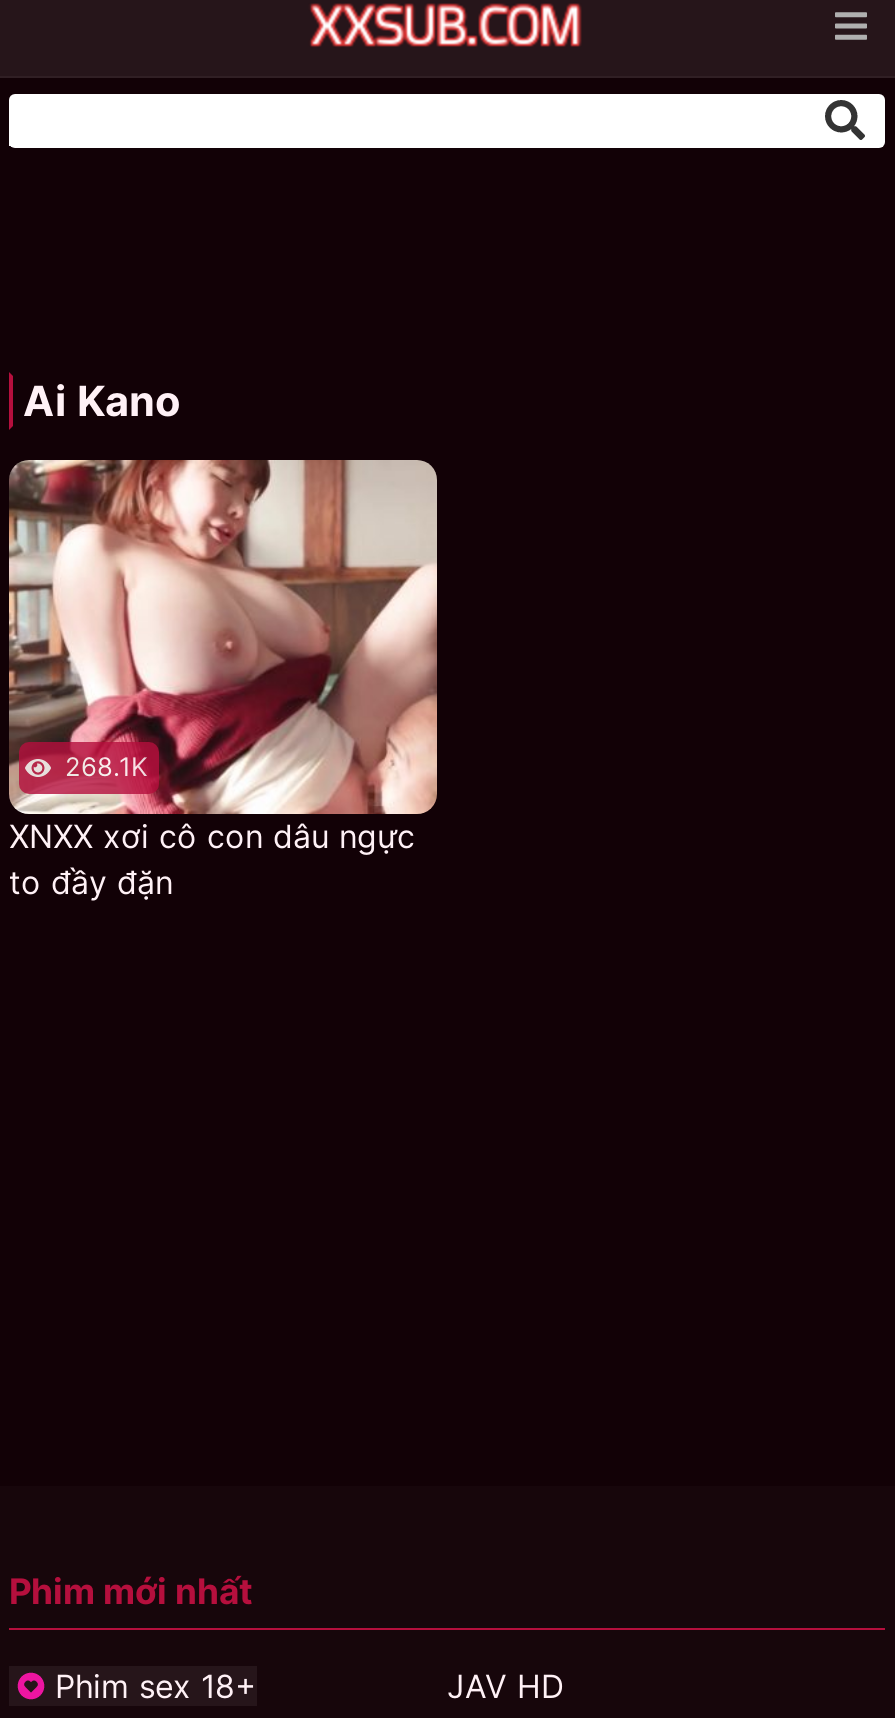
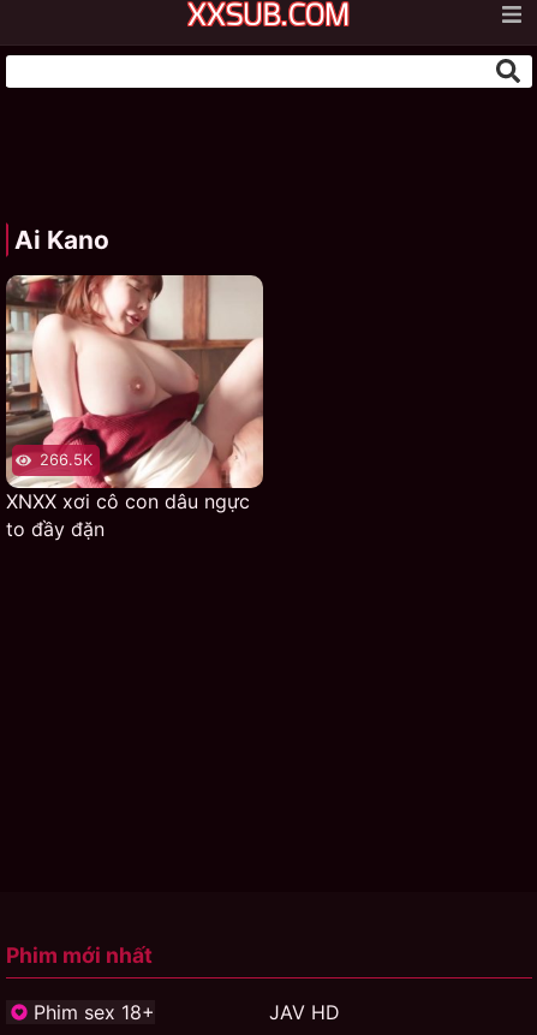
- 268.1K
+ 266.5K
